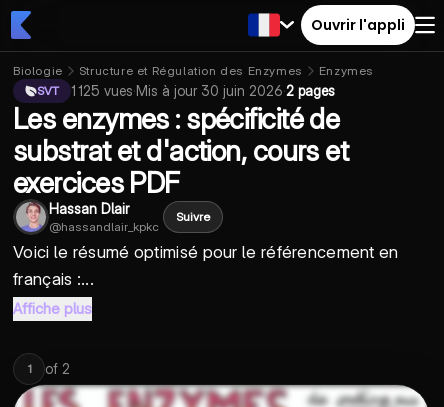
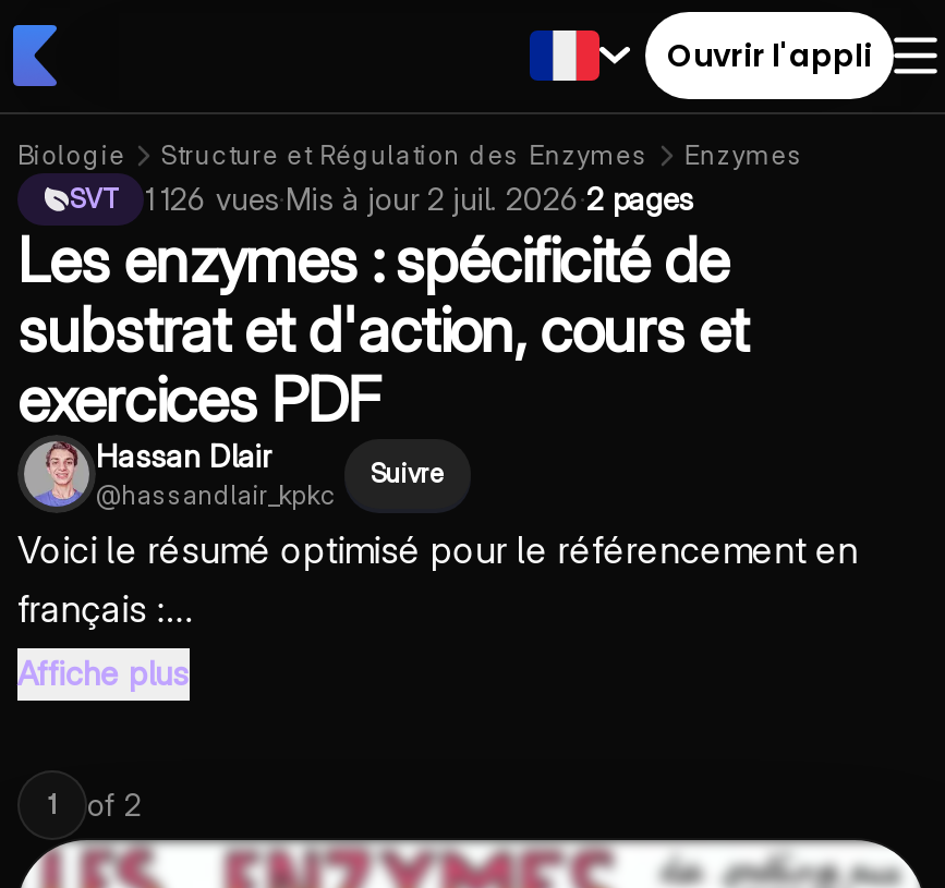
- 1 125 vues · Mis à jour 30 juin 2026 · 2 pages
+ 1 126 vues · Mis à jour 2 juil. 2026 · 2 pages
